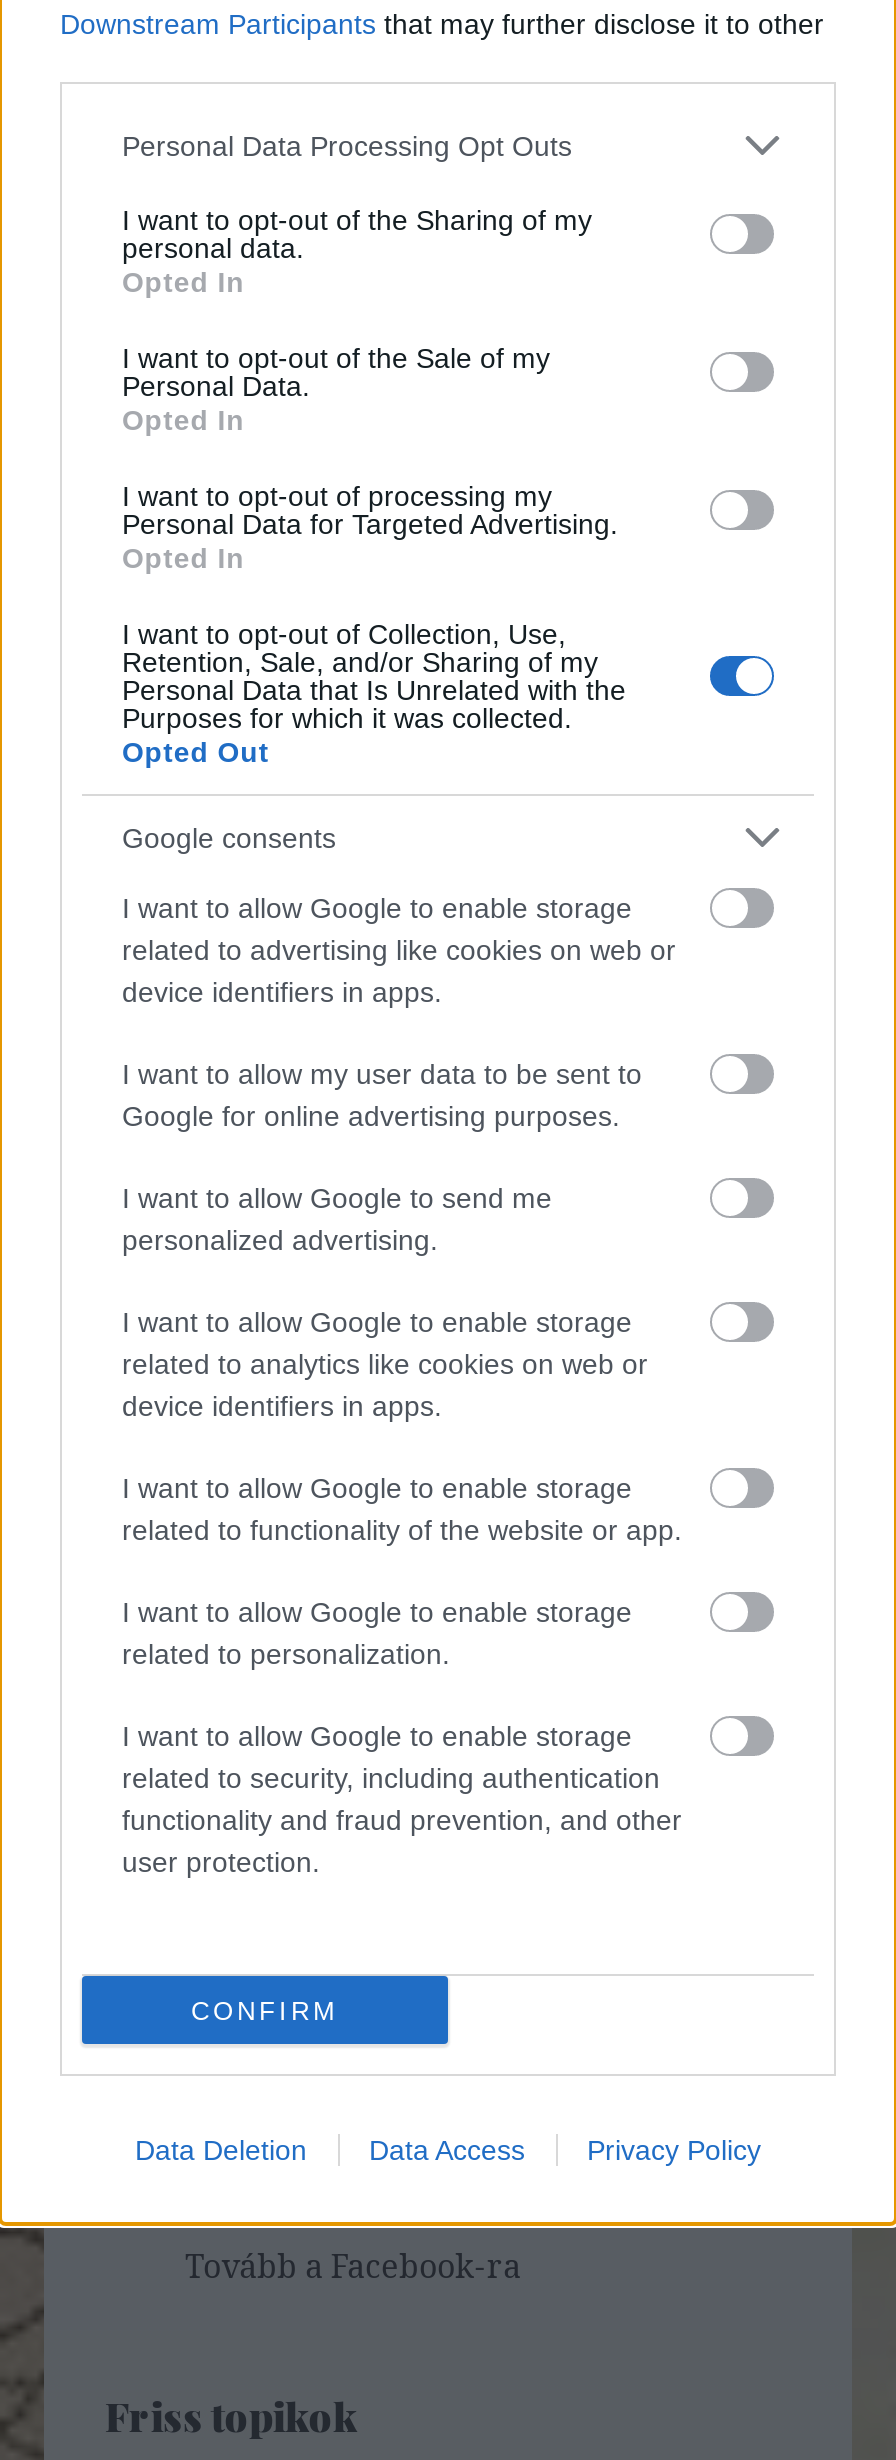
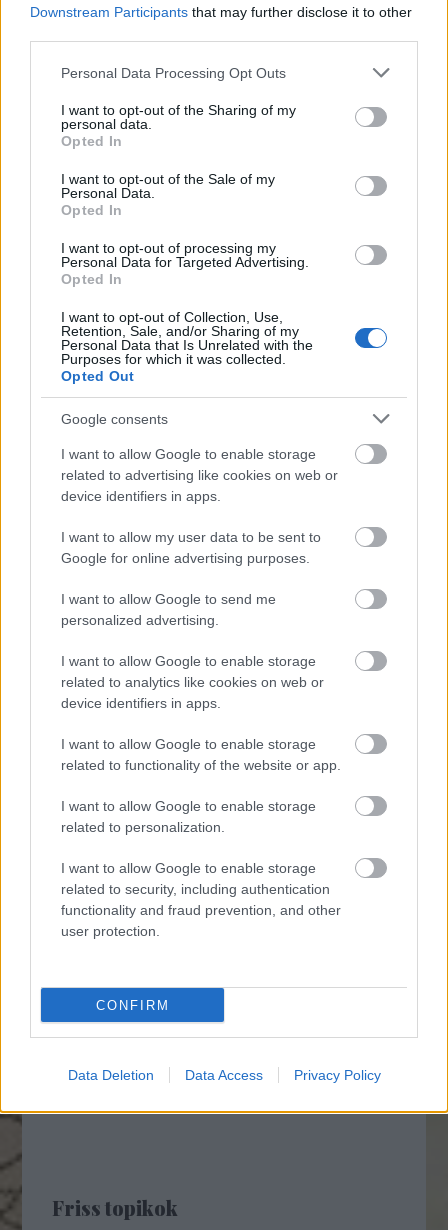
- Tovább a Facebook-ra
